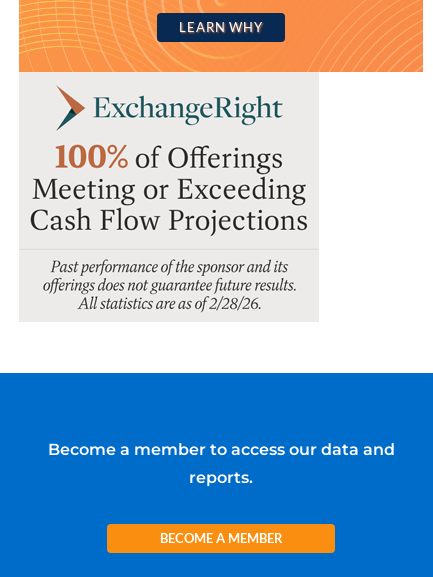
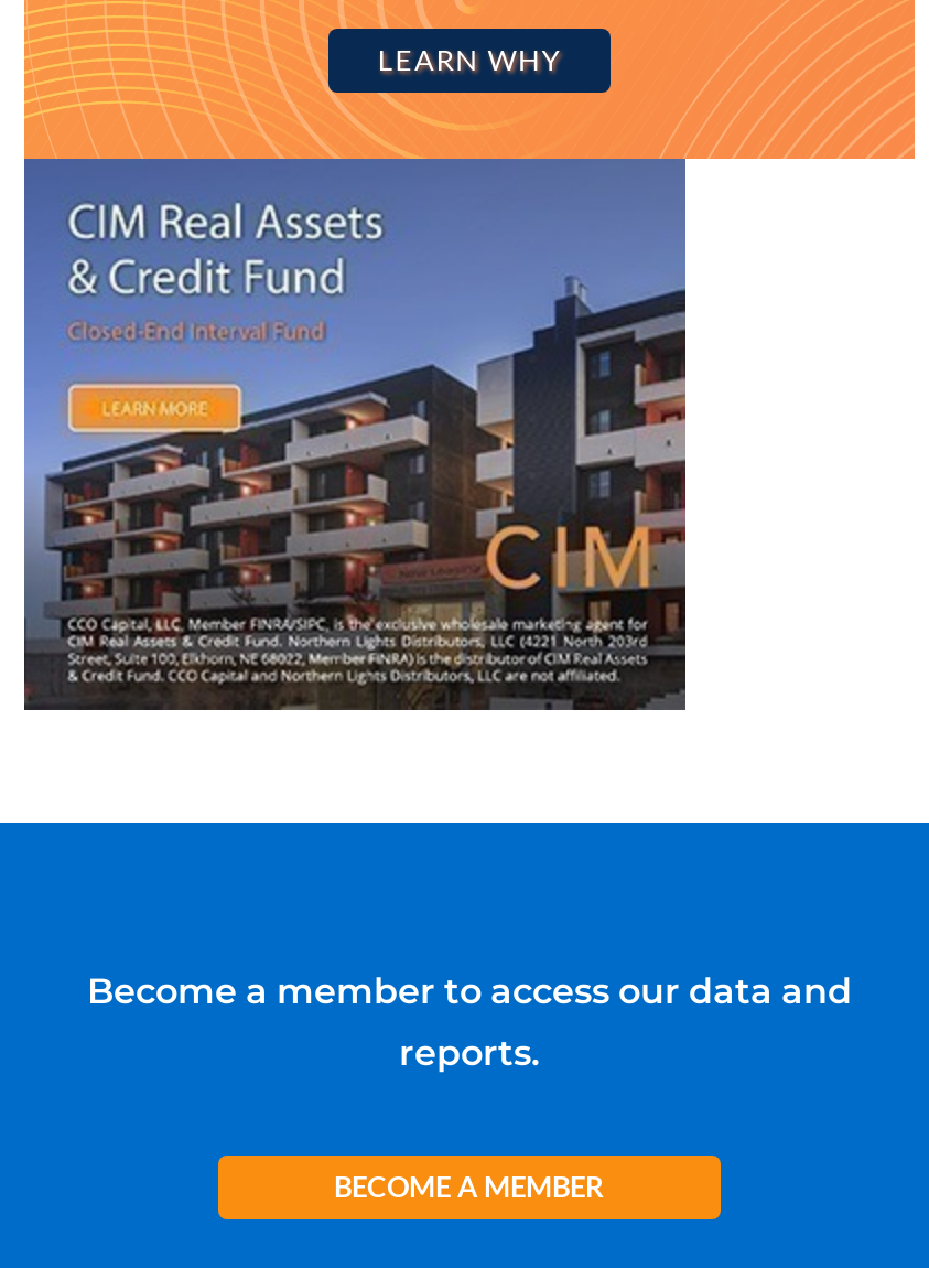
- [image]
+ [image]
